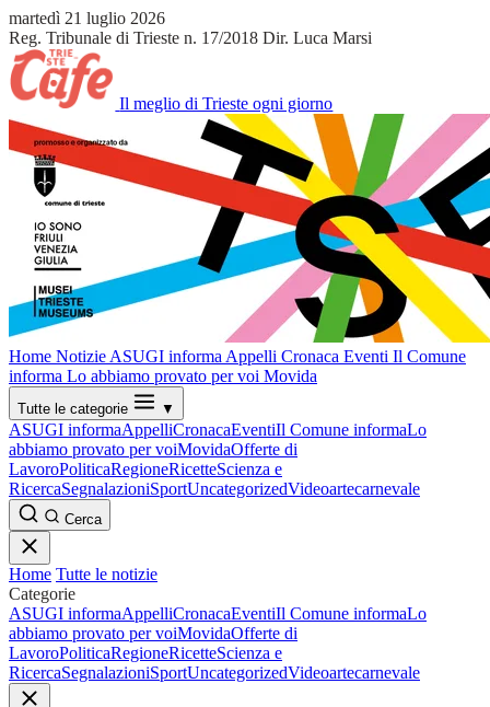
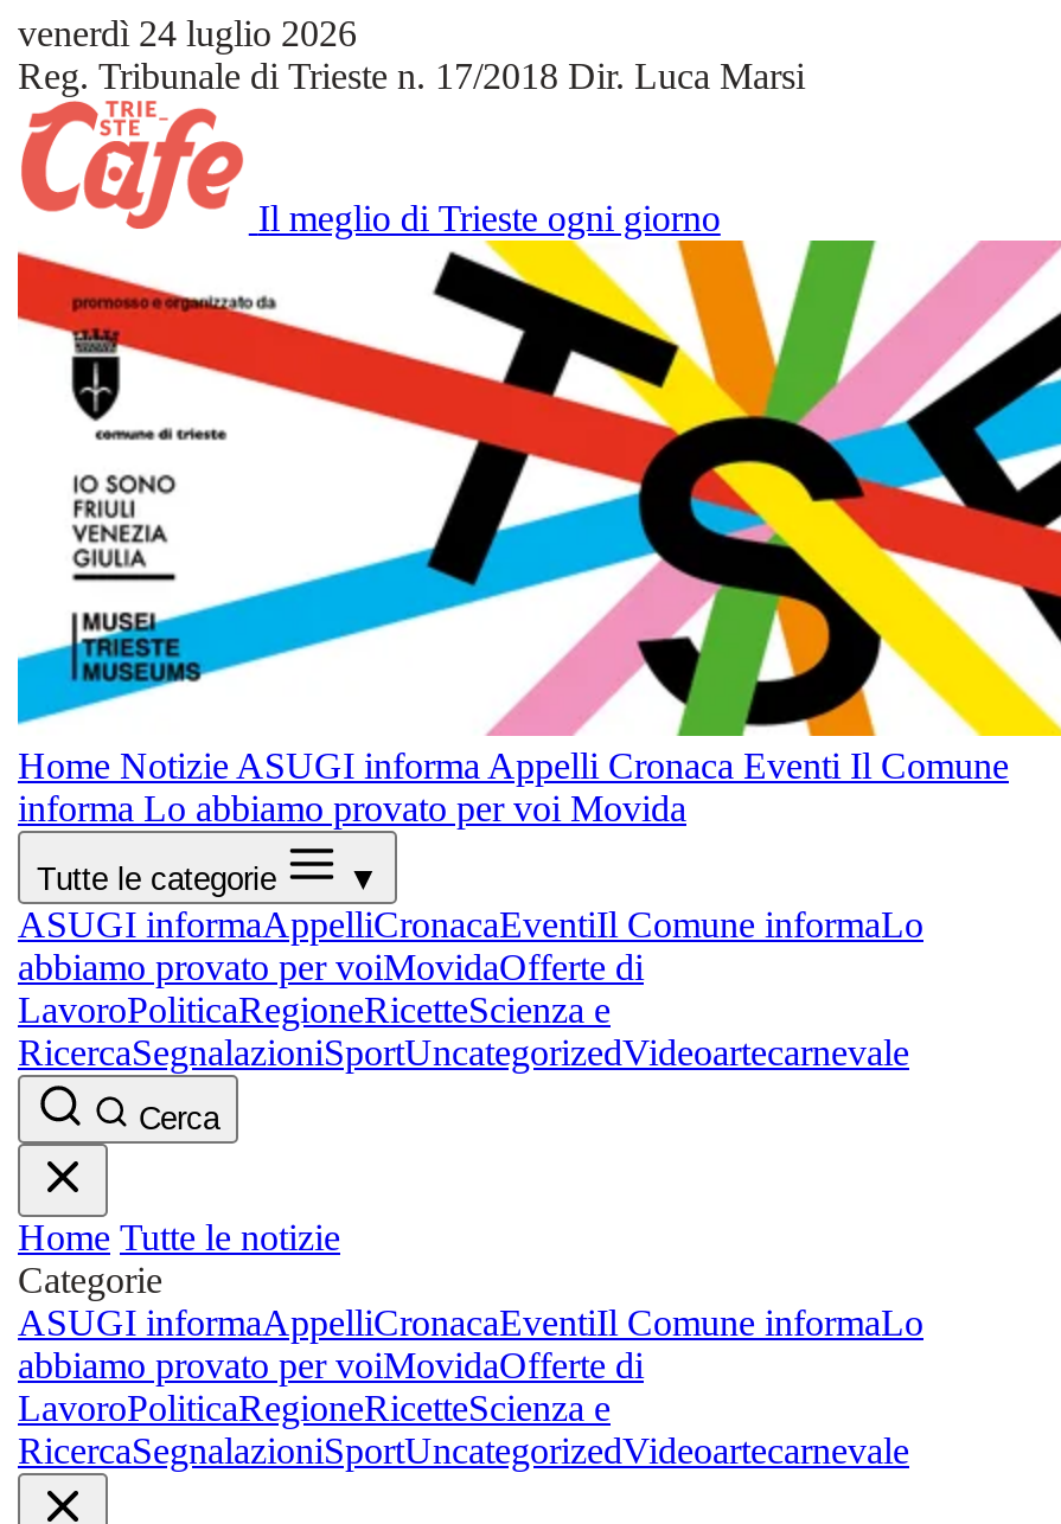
- martedì 21 luglio 2026
+ venerdì 24 luglio 2026
